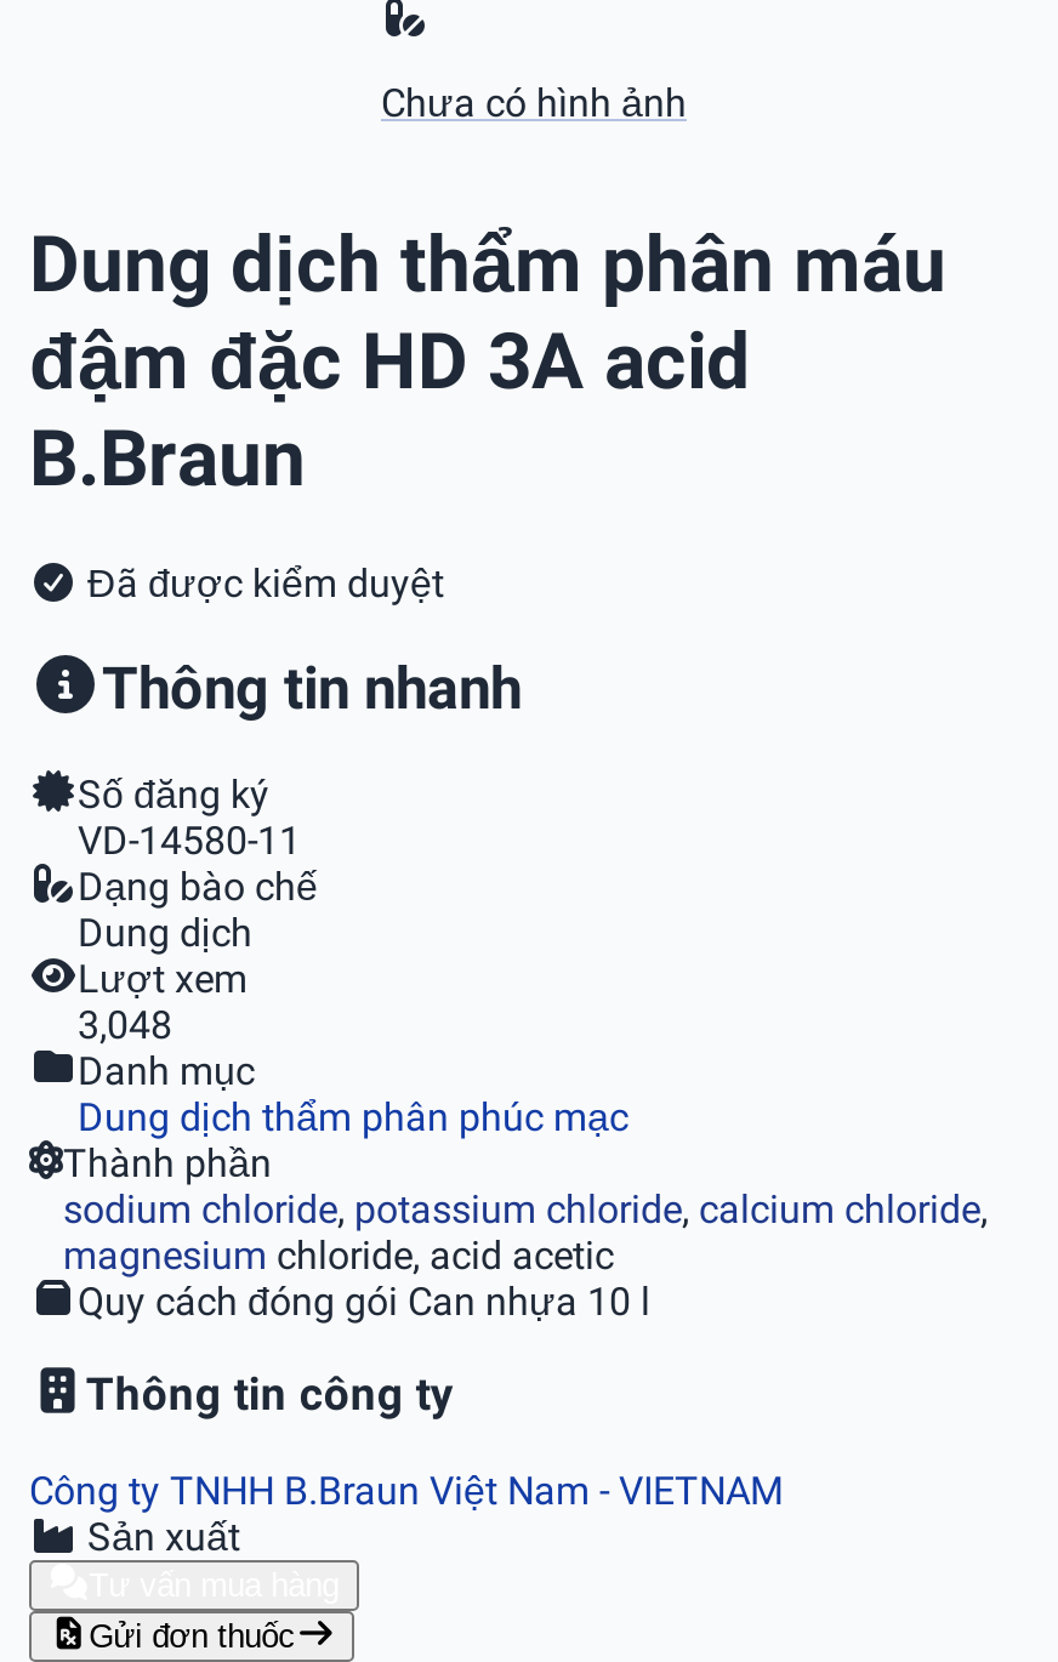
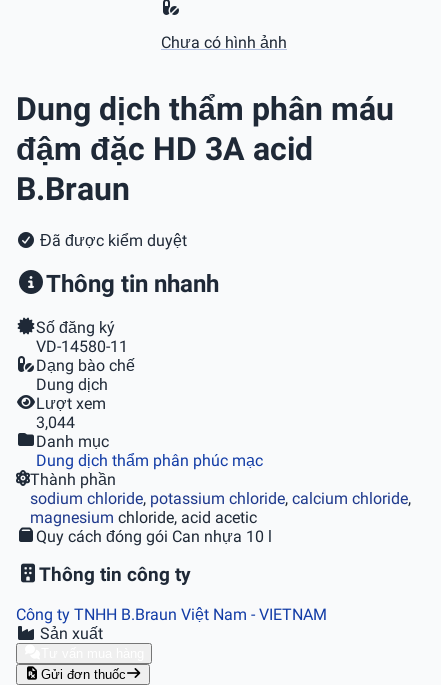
- 3,048
+ 3,044
